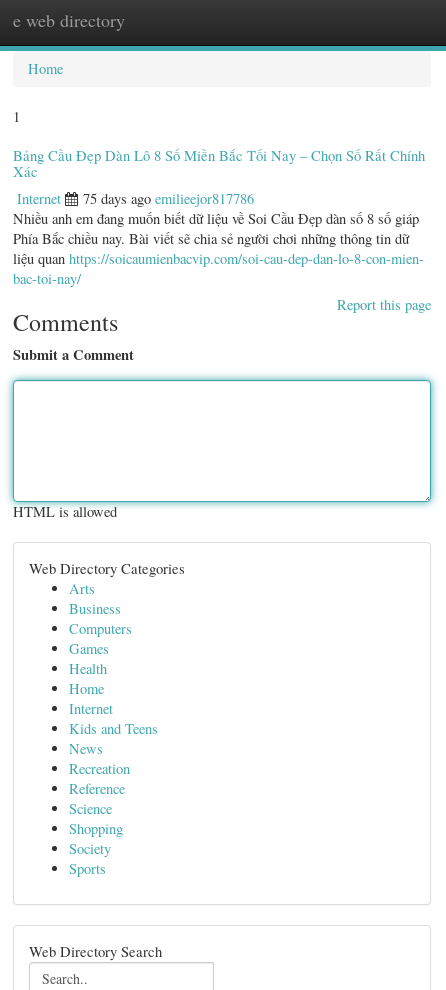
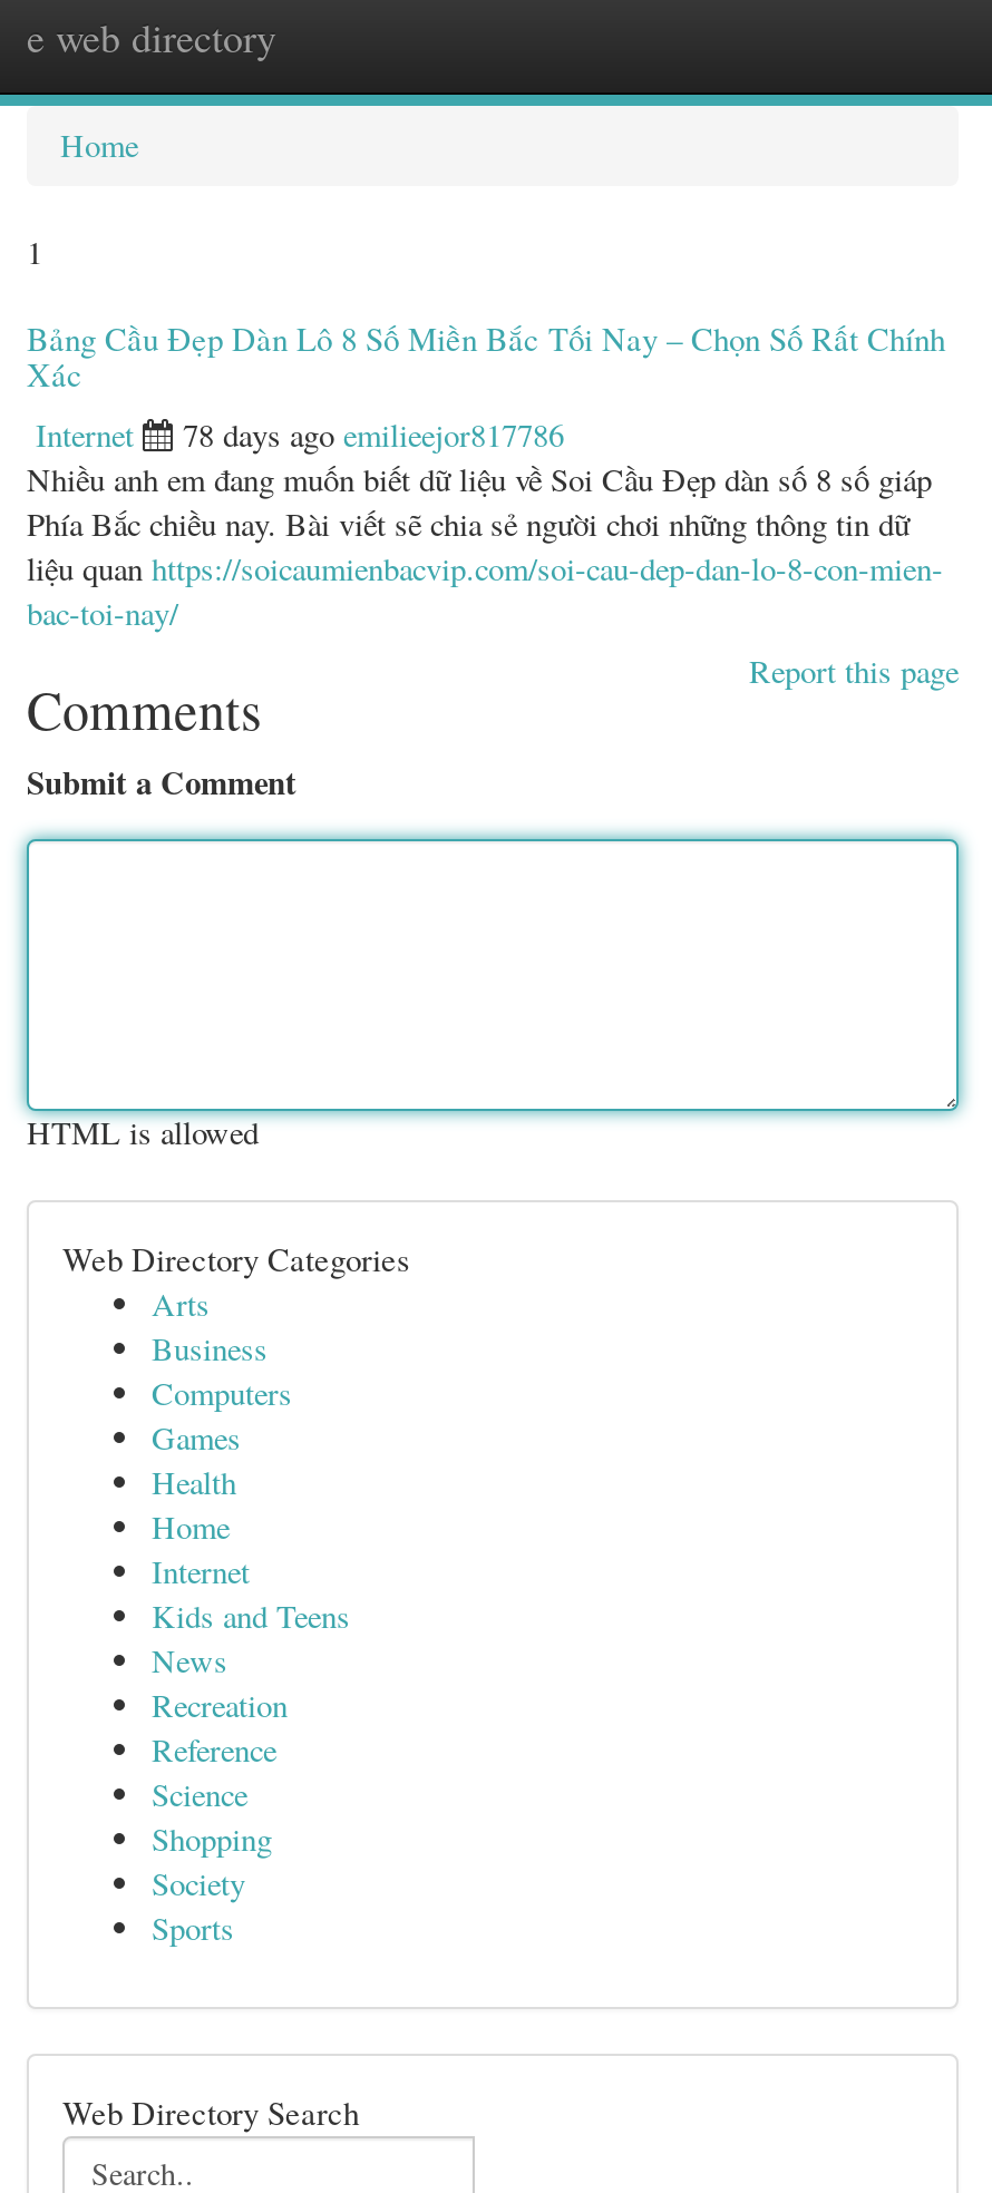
- 75 days ago emilieejor817786
+ 78 days ago emilieejor817786
